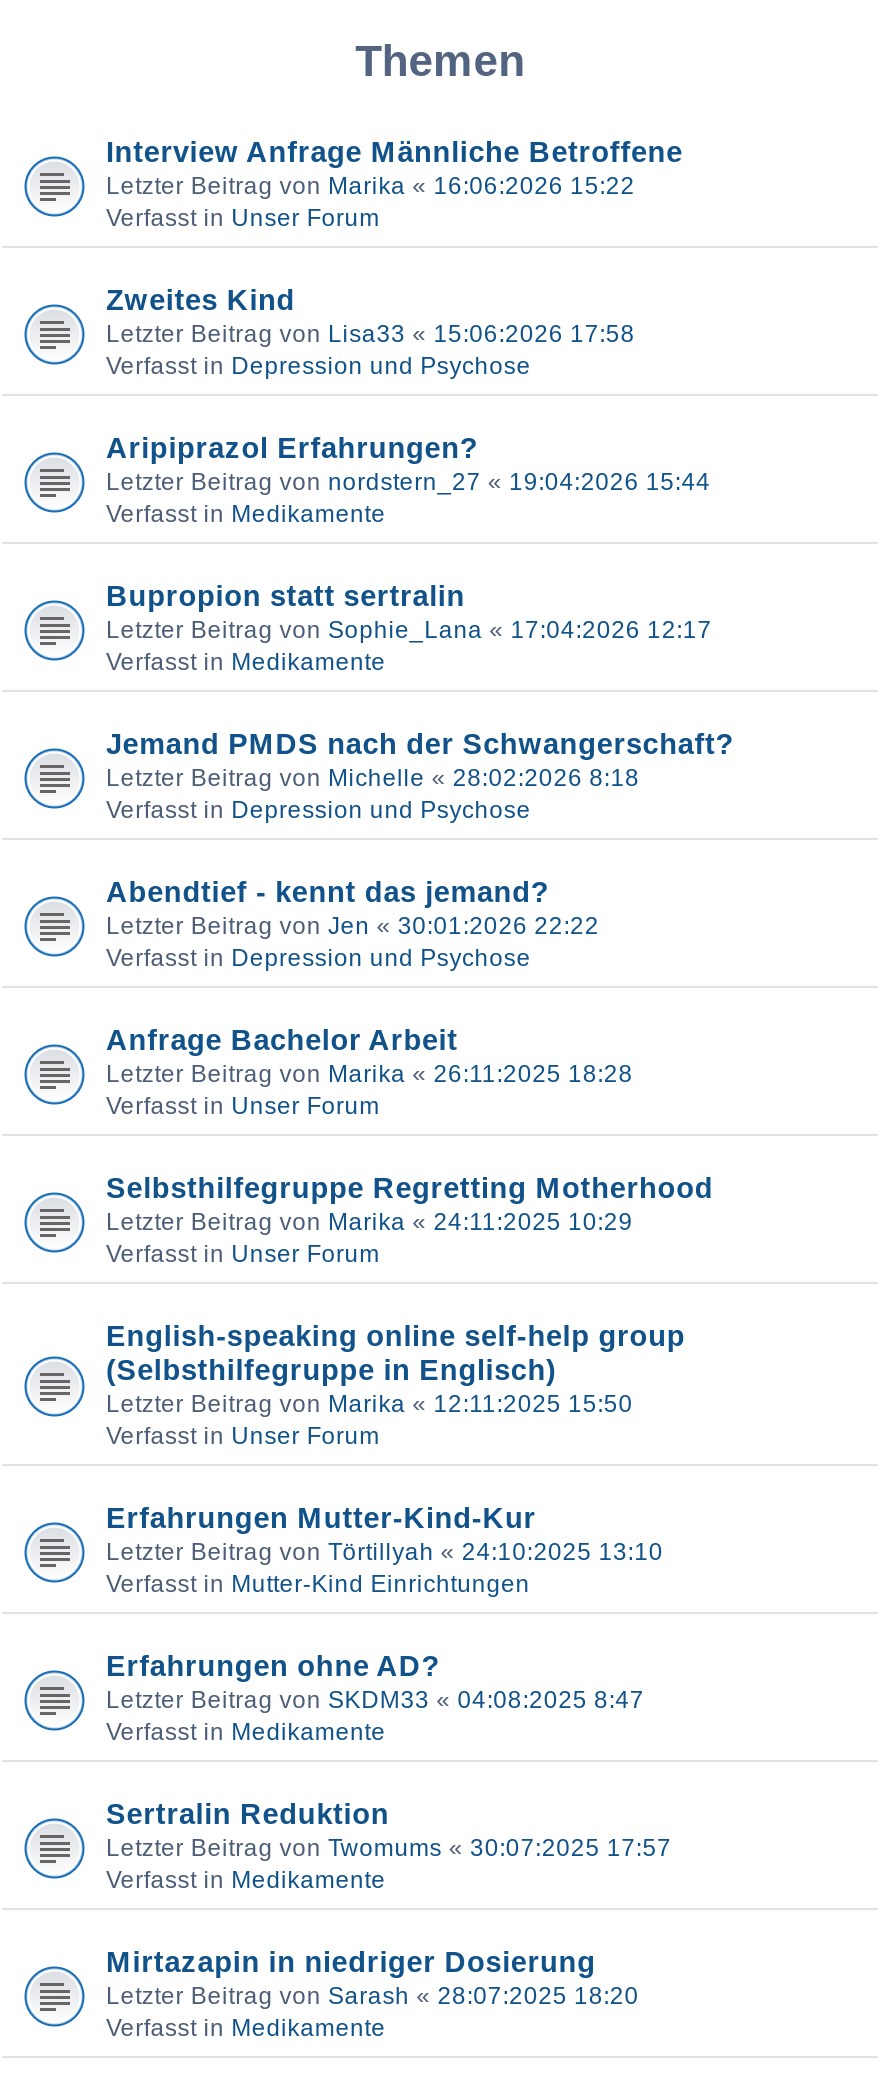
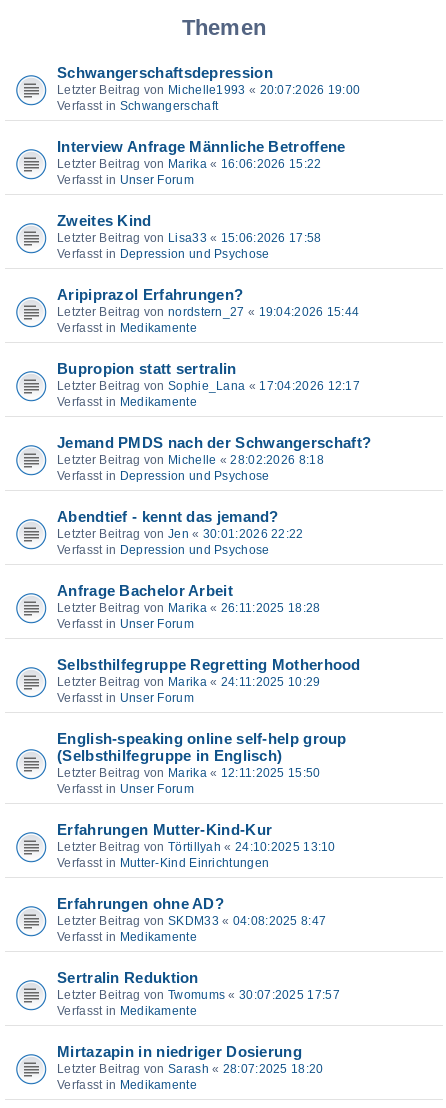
+ Schwangerschaftsdepression
+ Letzter Beitrag von Michelle1993 «20:07:2026 19:00
+ Verfasst in Schwangerschaft
